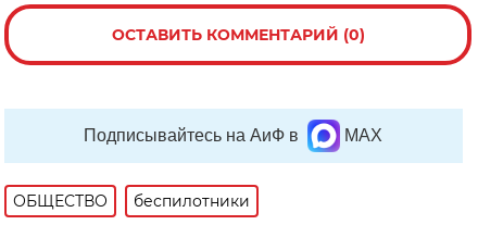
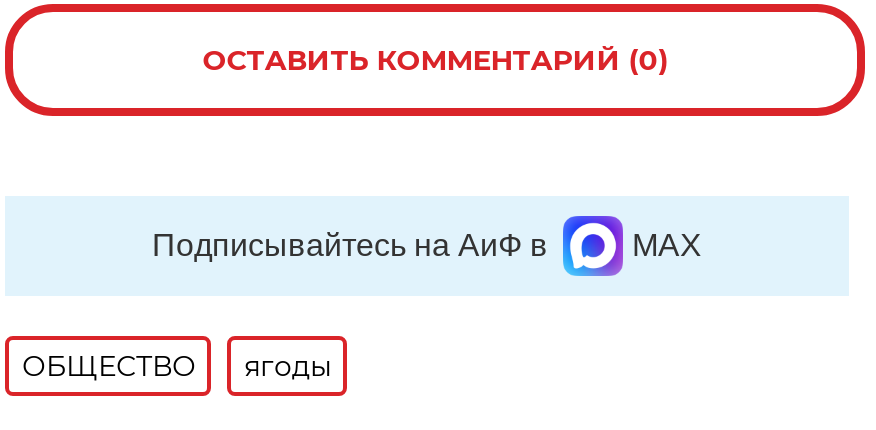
- беспилотники
+ ягоды
